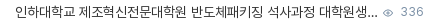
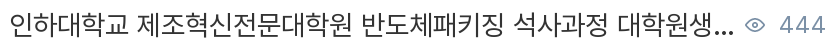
- 336
+ 444
